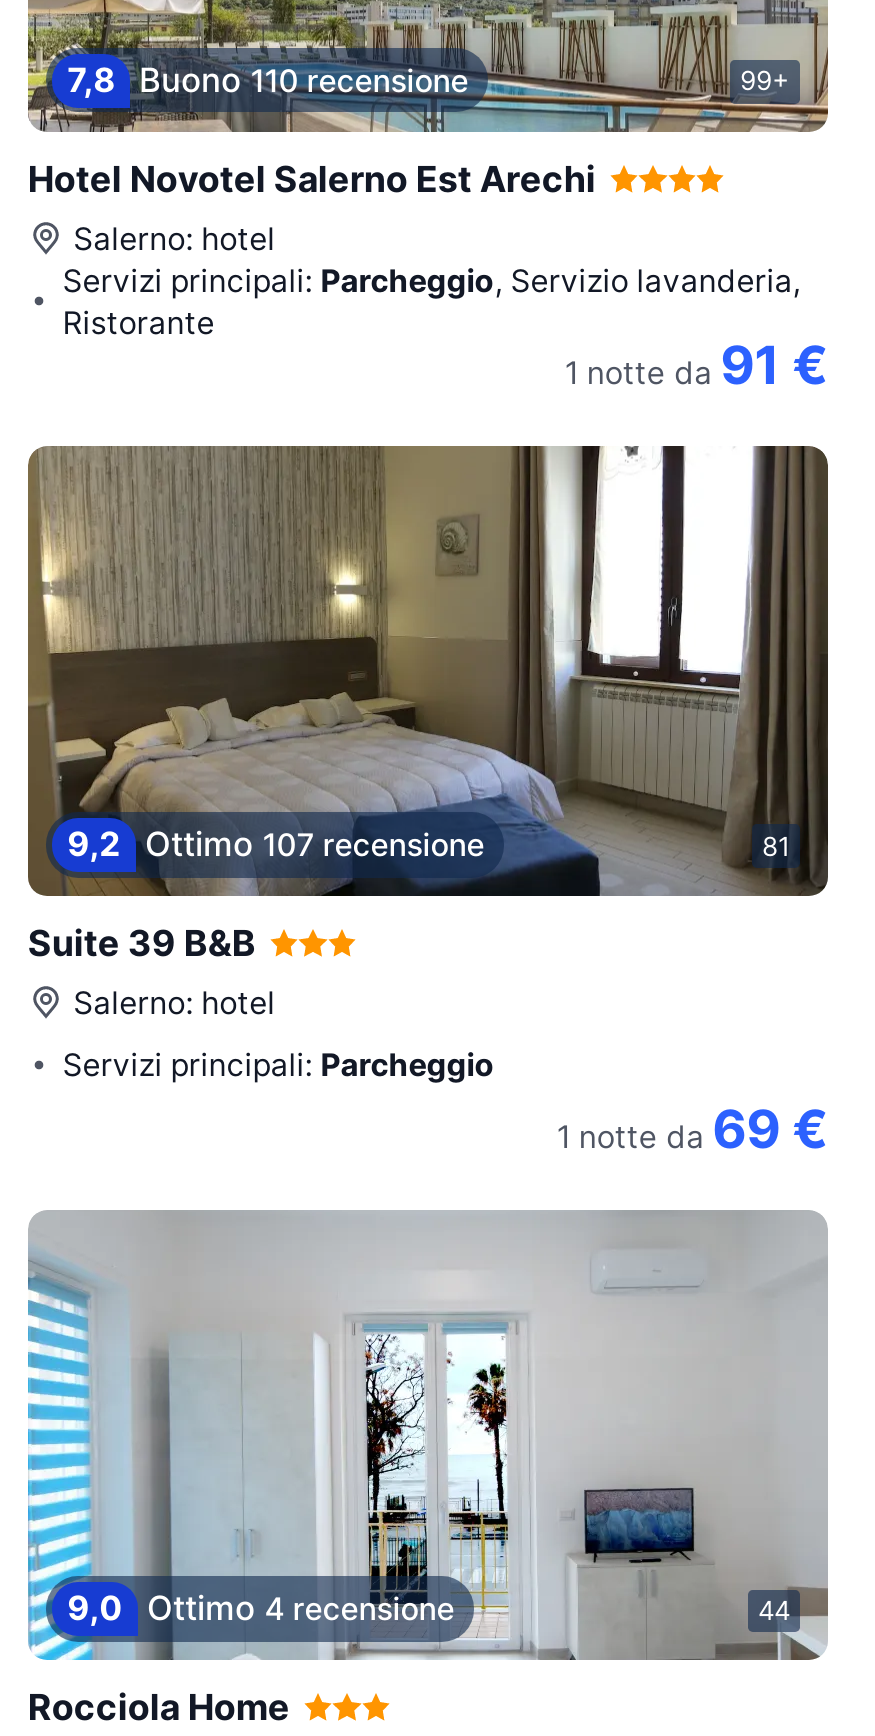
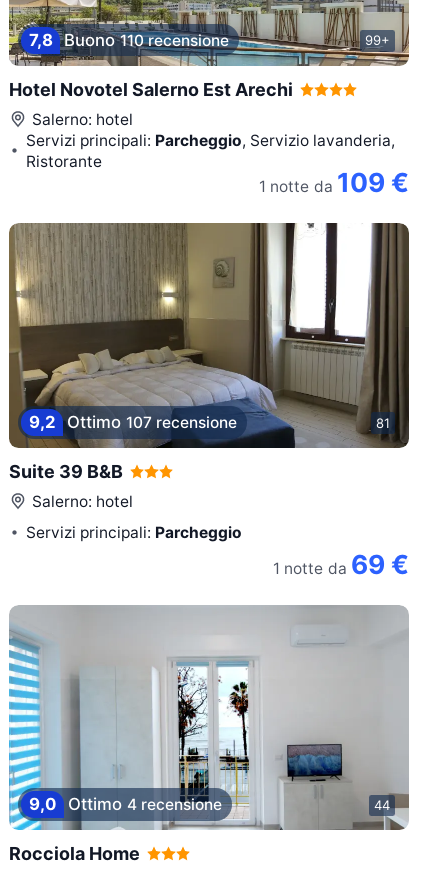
- 1 notte da 91 €
+ 1 notte da 109 €
